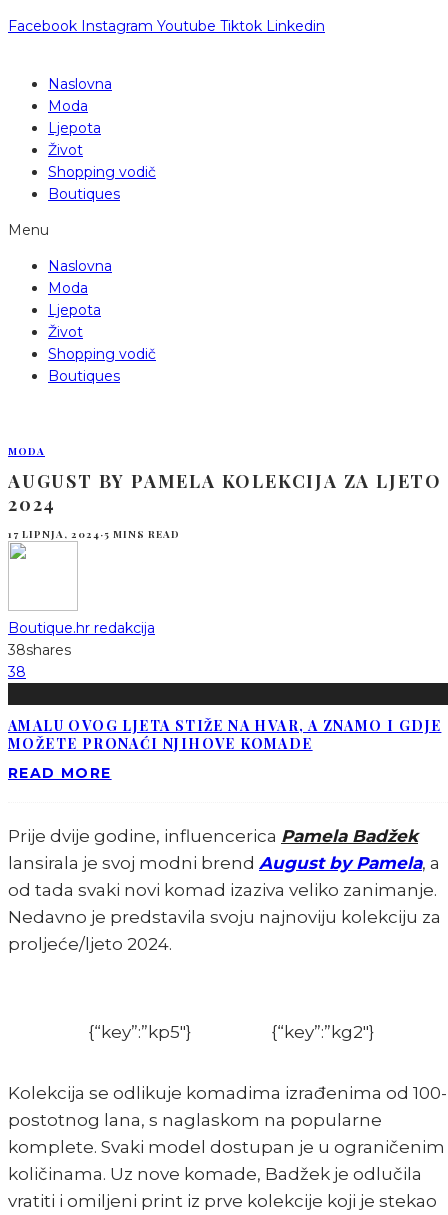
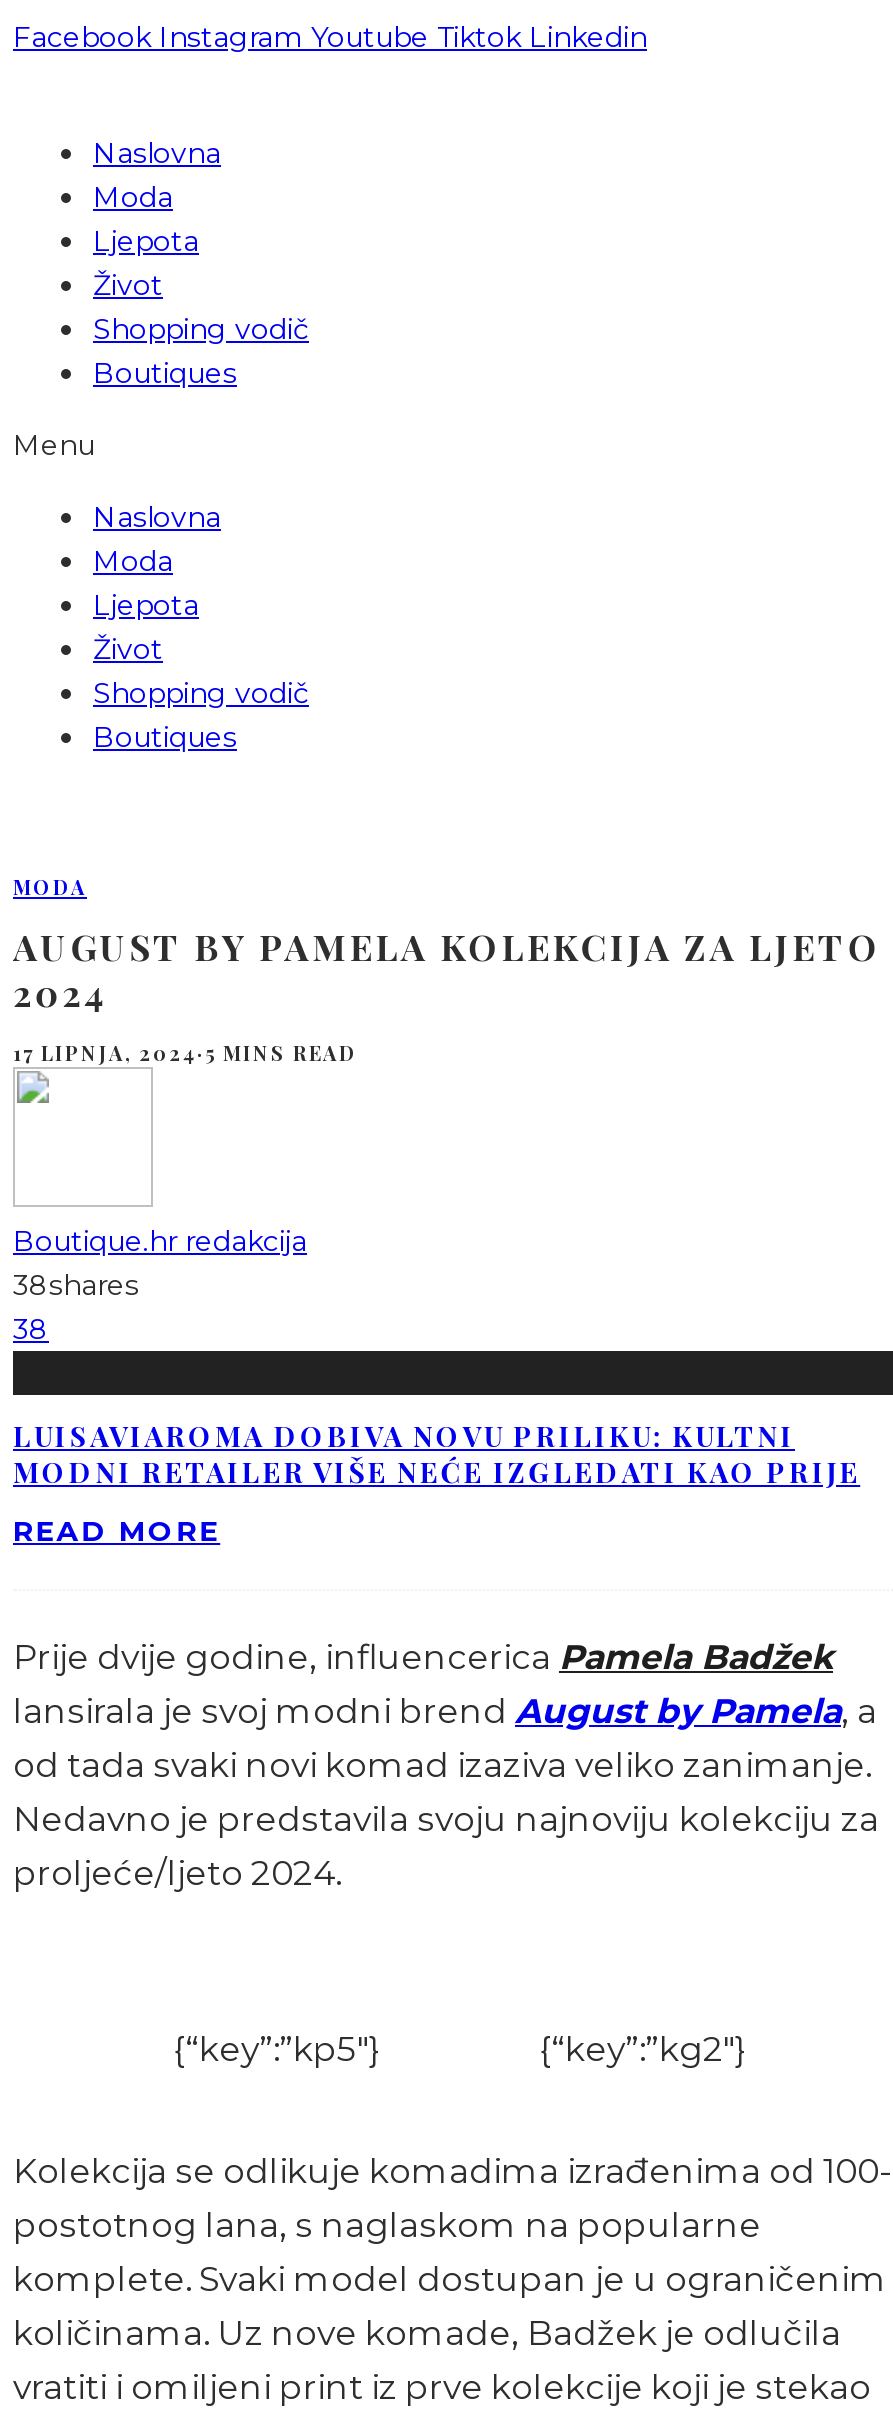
- AMALU OVOG LJETA STIŽE NA HVAR, A ZNAMO I GDJE
- MOŽETE PRONAĆI NJIHOVE KOMADE
+ LUISAVIAROMA DOBIVA NOVU PRILIKU: KULTNI
+ MODNI RETAILER VIŠE NEĆE IZGLEDATI KAO PRIJE
